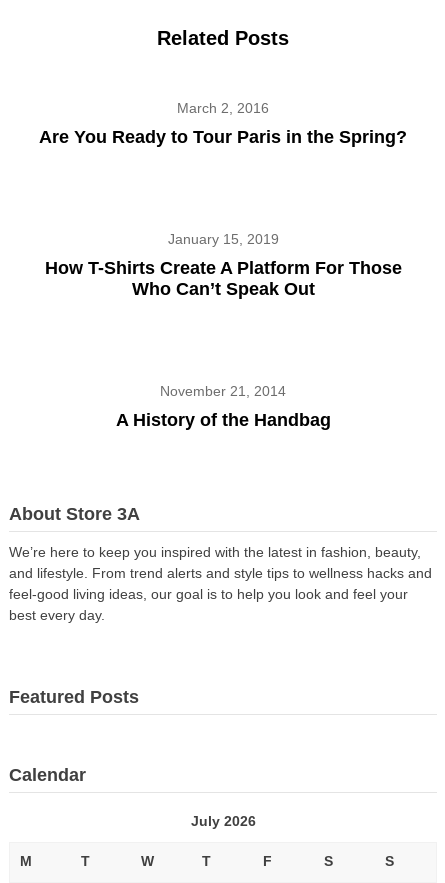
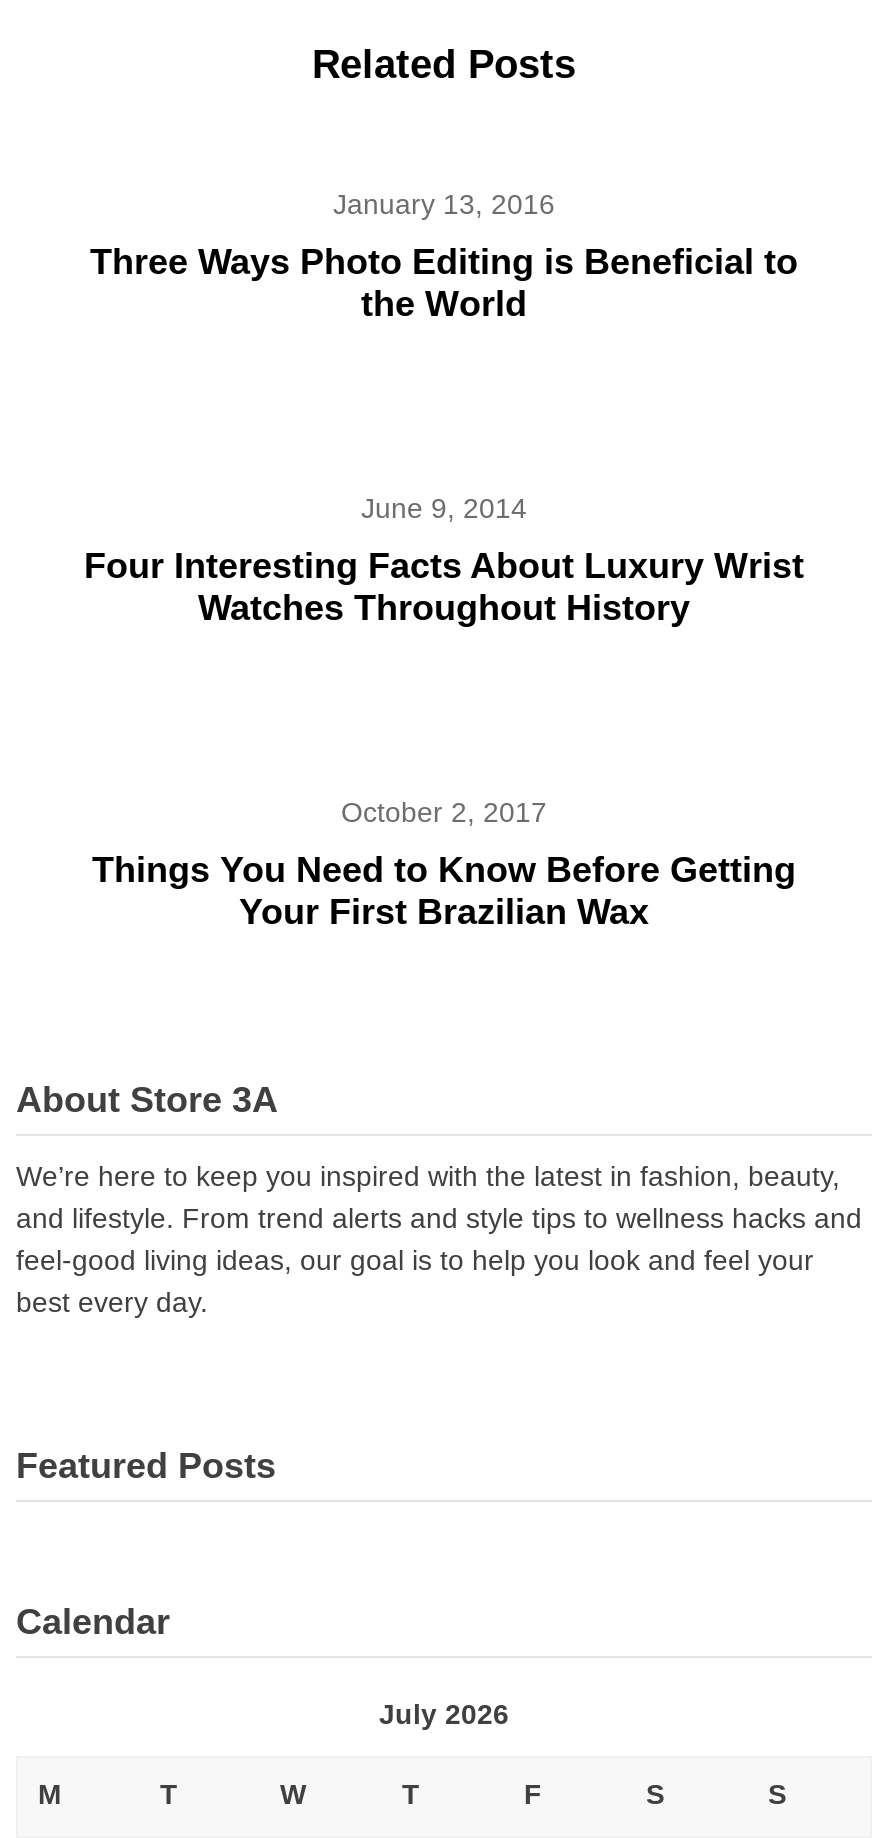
- March 2, 2016
+ January 13, 2016

- Are You Ready to Tour Paris in the Spring?
+ Three Ways Photo Editing is Beneficial to
+ the World

- January 15, 2019
+ June 9, 2014

- How T-Shirts Create A Platform For Those
- Who Can’t Speak Out
+ Four Interesting Facts About Luxury Wrist
+ Watches Throughout History

- November 21, 2014
+ October 2, 2017

- A History of the Handbag
+ Things You Need to Know Before Getting
+ Your First Brazilian Wax
